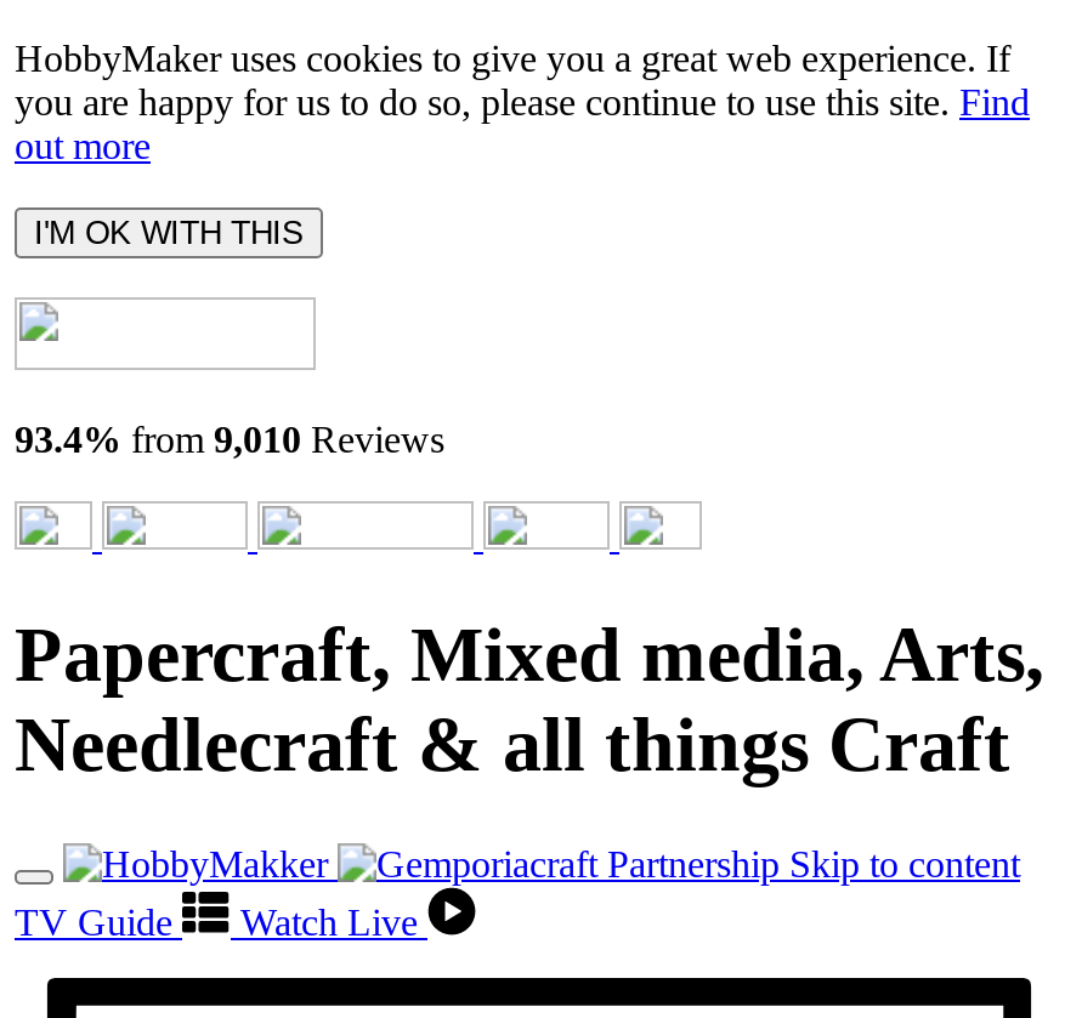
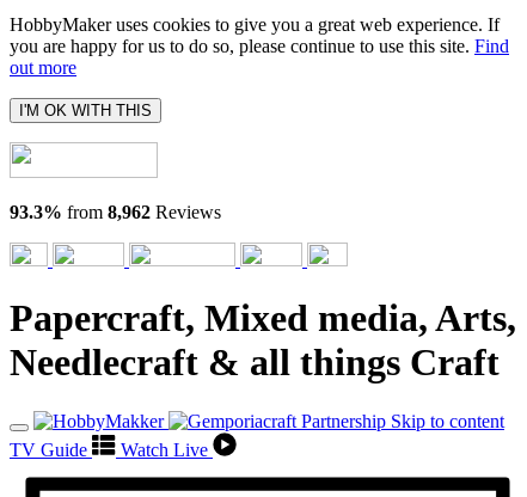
- 93.4% from 9,010 Reviews
+ 93.3% from 8,962 Reviews
